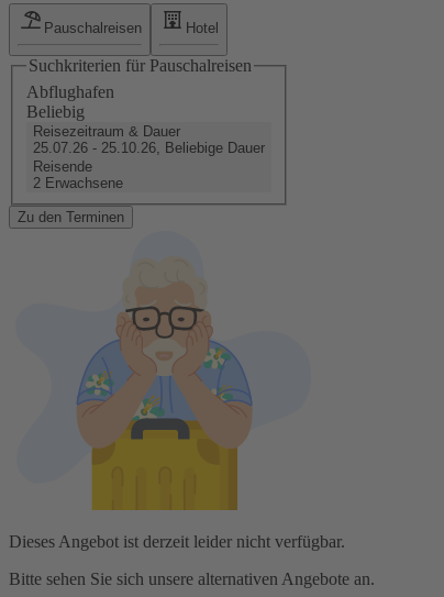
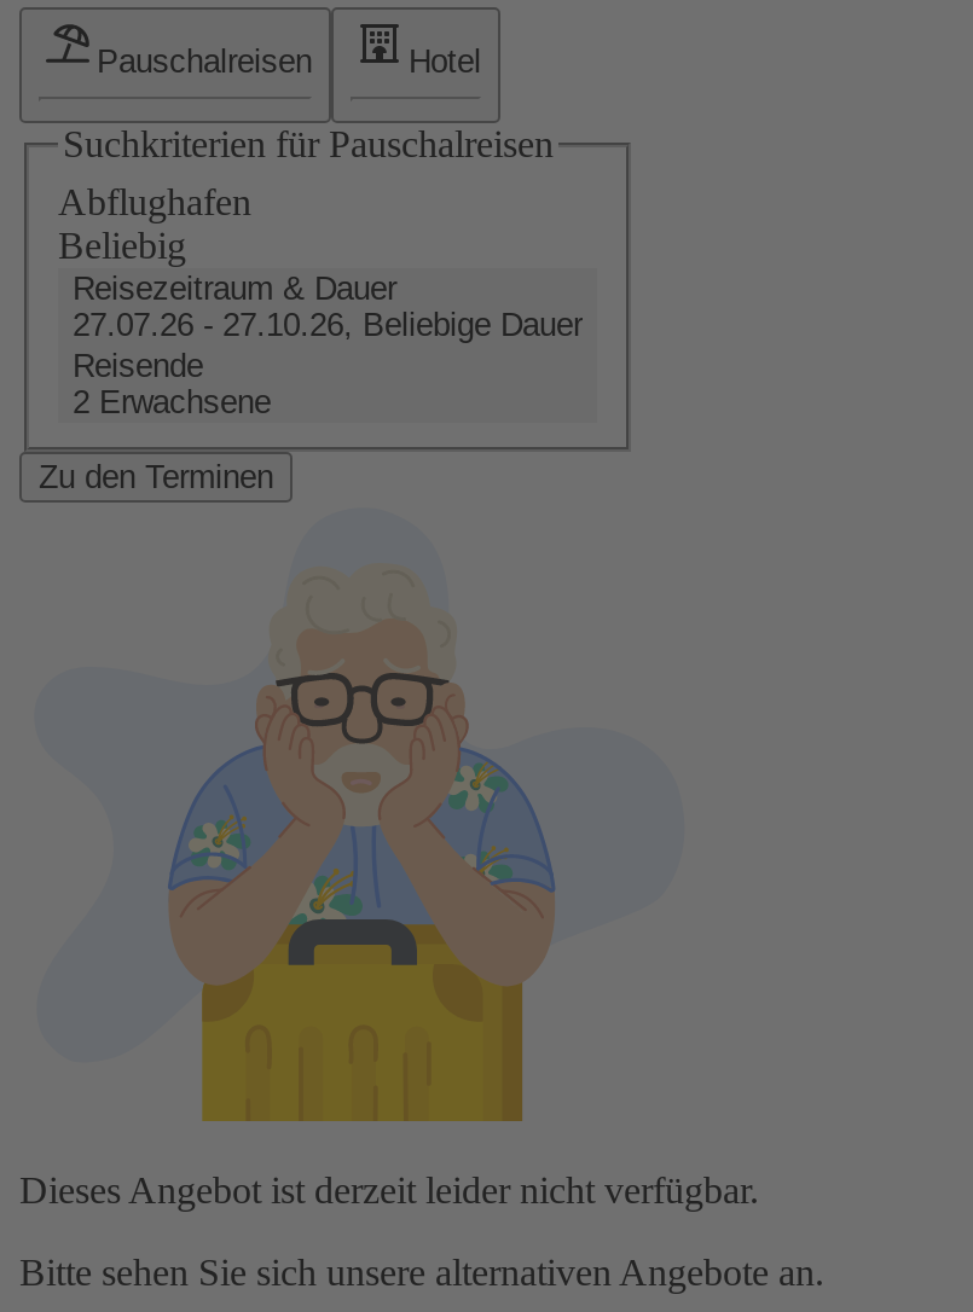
- 25.07.26 - 25.10.26, Beliebige Dauer
+ 27.07.26 - 27.10.26, Beliebige Dauer
